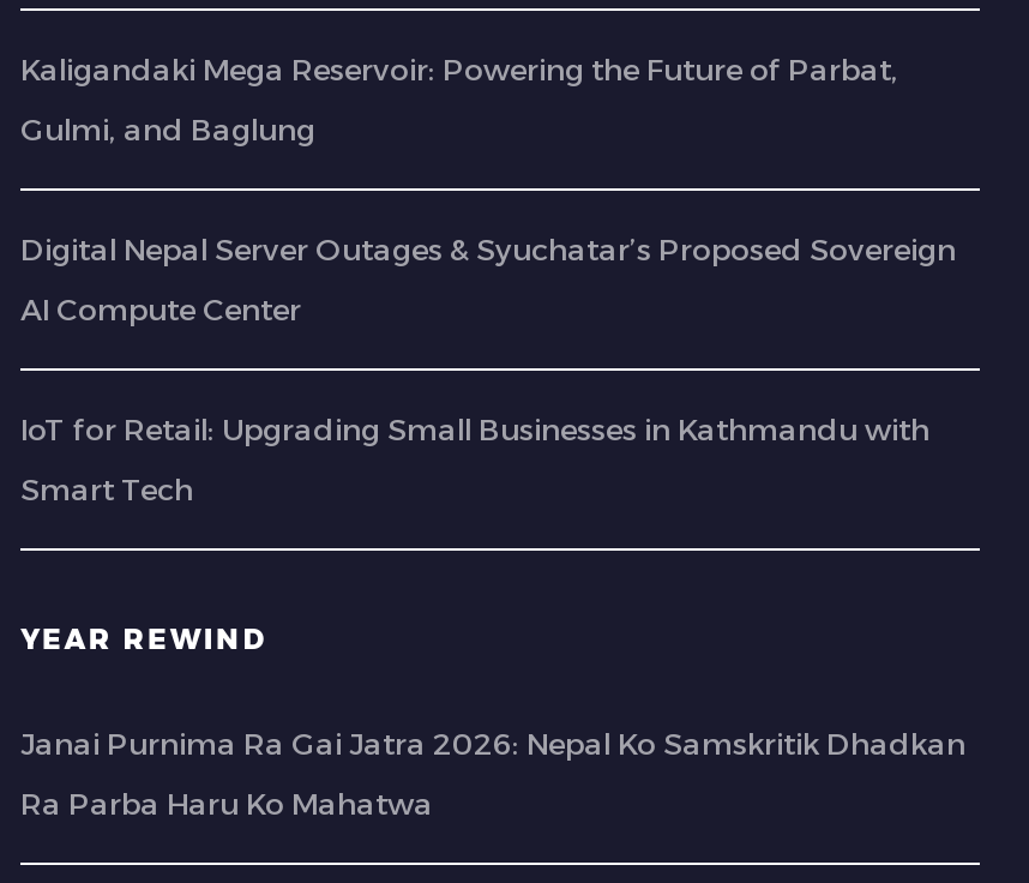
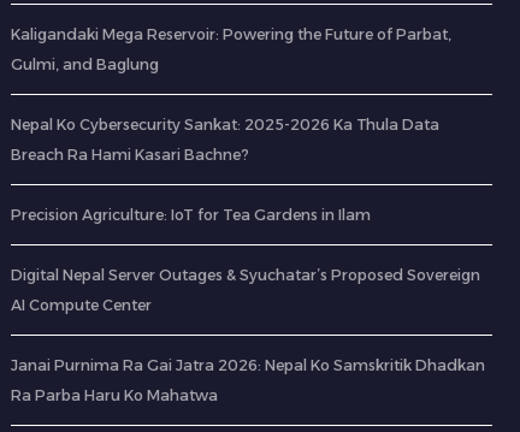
+ Nepal Ko Cybersecurity Sankat: 2025-2026 Ka Thula Data
+ Breach Ra Hami Kasari Bachne?
+ Precision Agriculture: IoT for Tea Gardens in Ilam

moved down: Digital Nepal Server Outages & Syuchatar’s Proposed Sovereign | AI Compute Center

- IoT for Retail: Upgrading Small Businesses in Kathmandu with
- Smart Tech

- YEAR REWIND
